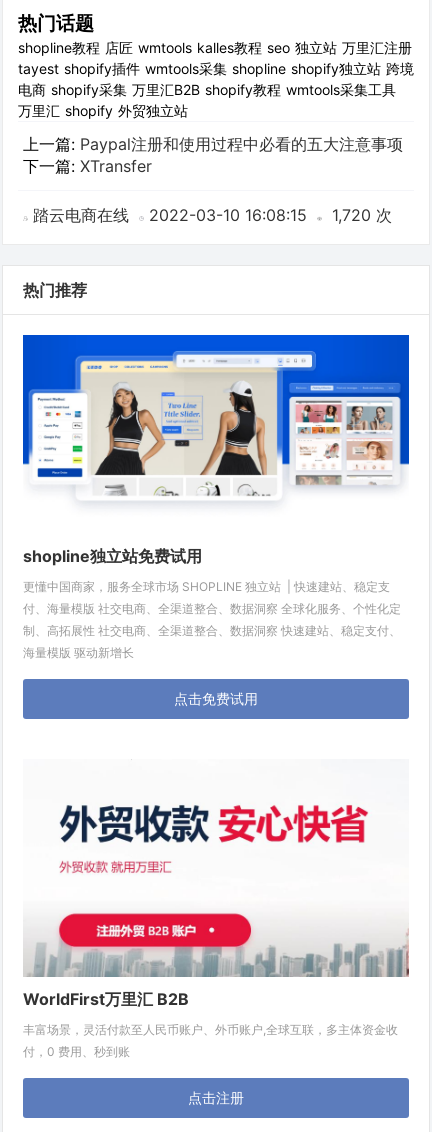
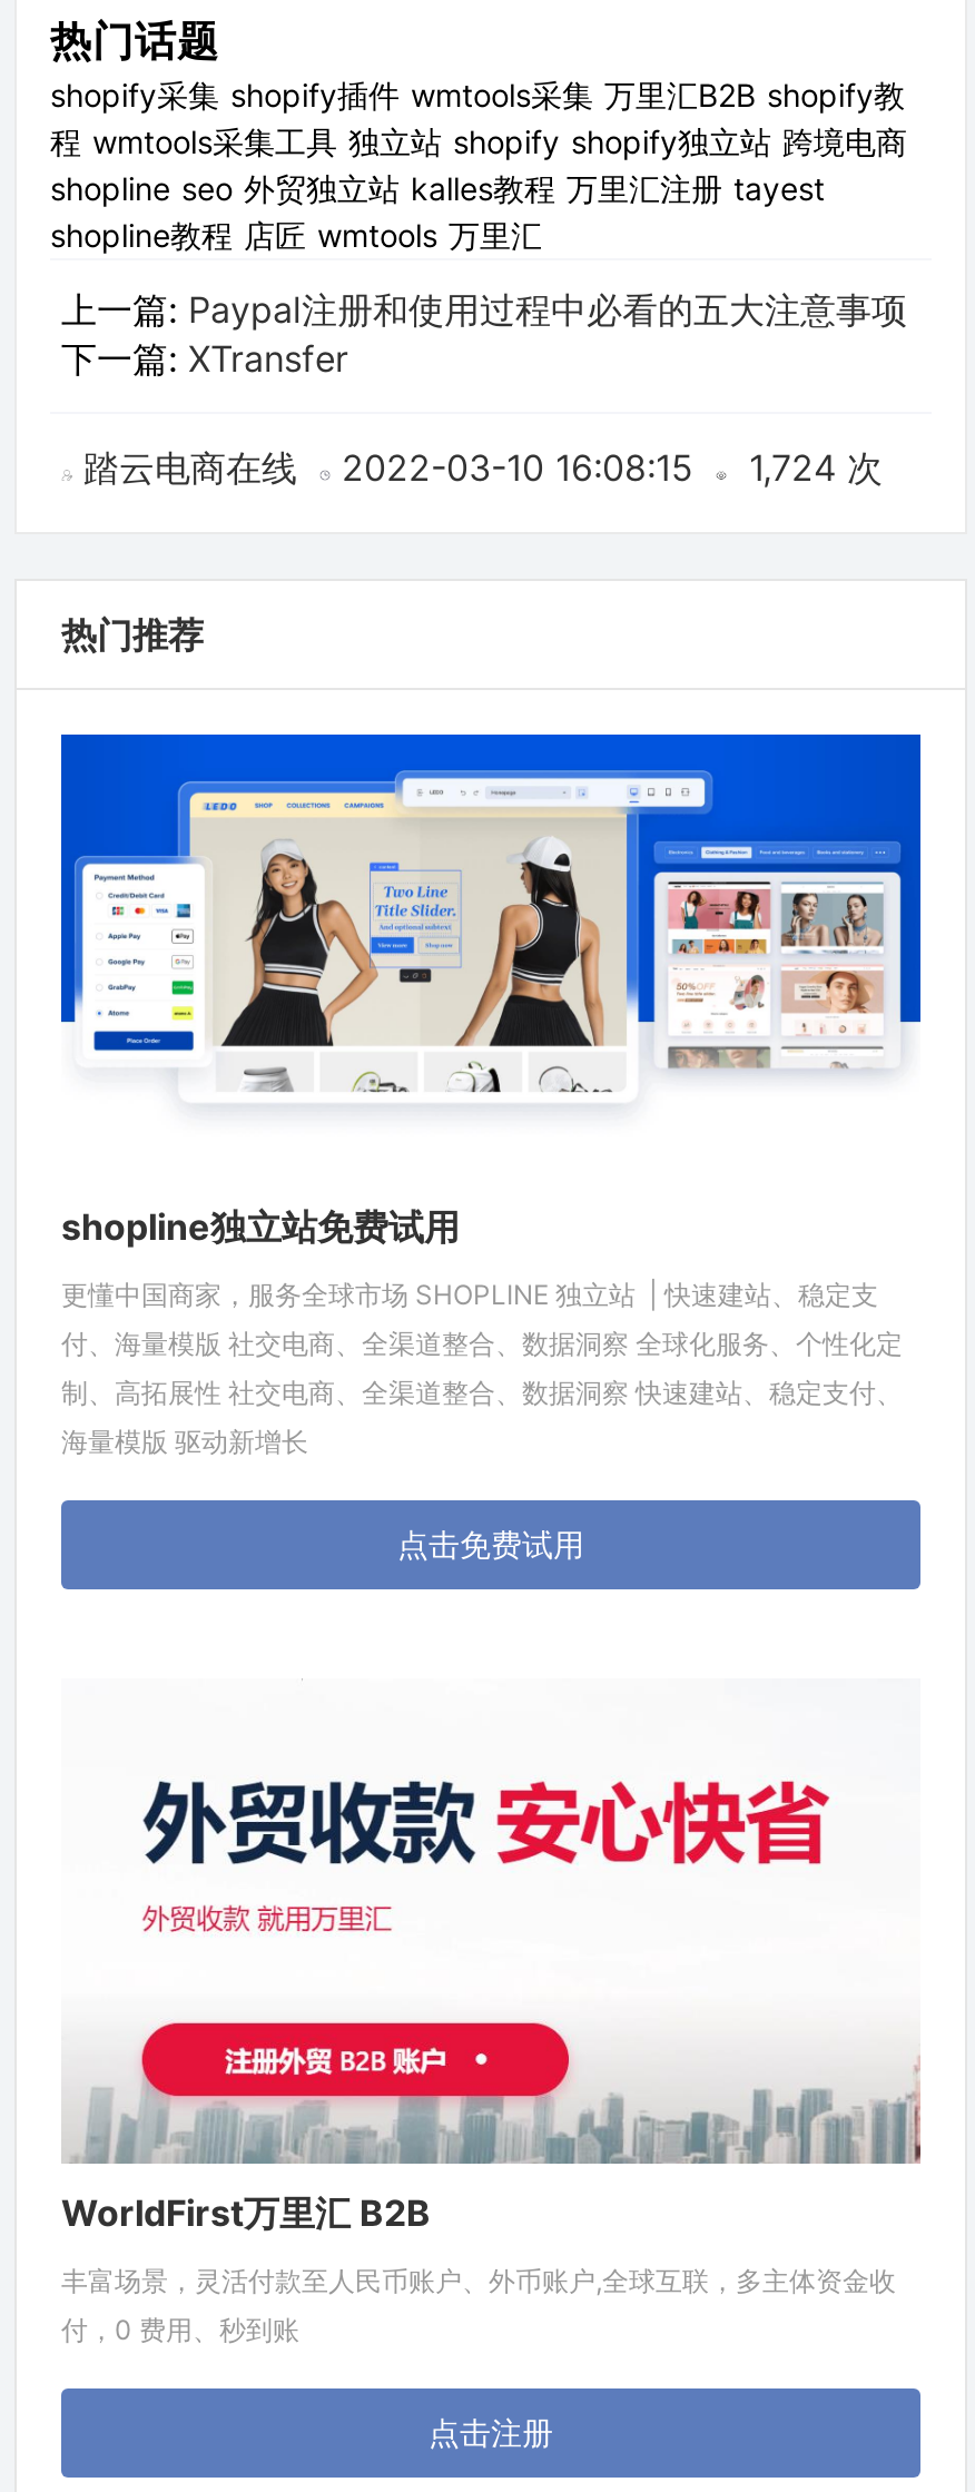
- shopline教程 店匠 wmtools kalles教程 seo 独立站 万里汇注册
- tayest shopify插件 wmtools采集 shopline shopify独立站 跨境
- 电商 shopify采集 万里汇B2B shopify教程 wmtools采集工具
- 万里汇 shopify 外贸独立站
+ shopify采集 shopify插件 wmtools采集 万里汇B2B shopify教
+ 程 wmtools采集工具 独立站 shopify shopify独立站 跨境电商
+ shopline seo 外贸独立站 kalles教程 万里汇注册 tayest
+ shopline教程 店匠 wmtools 万里汇

- 踏云电商在线 2022-03-10 16:08:15 1,720 次
+ 踏云电商在线 2022-03-10 16:08:15 1,724 次
